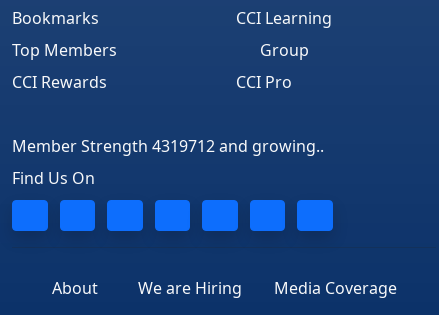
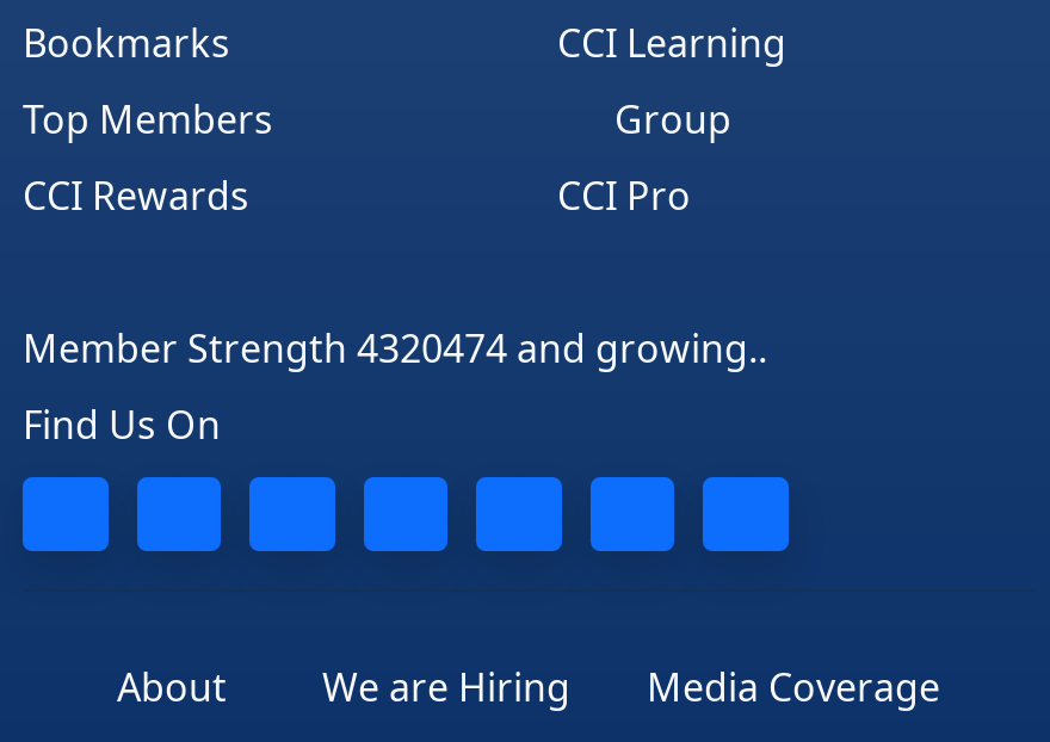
- Member Strength 4319712 and growing..
+ Member Strength 4320474 and growing..
